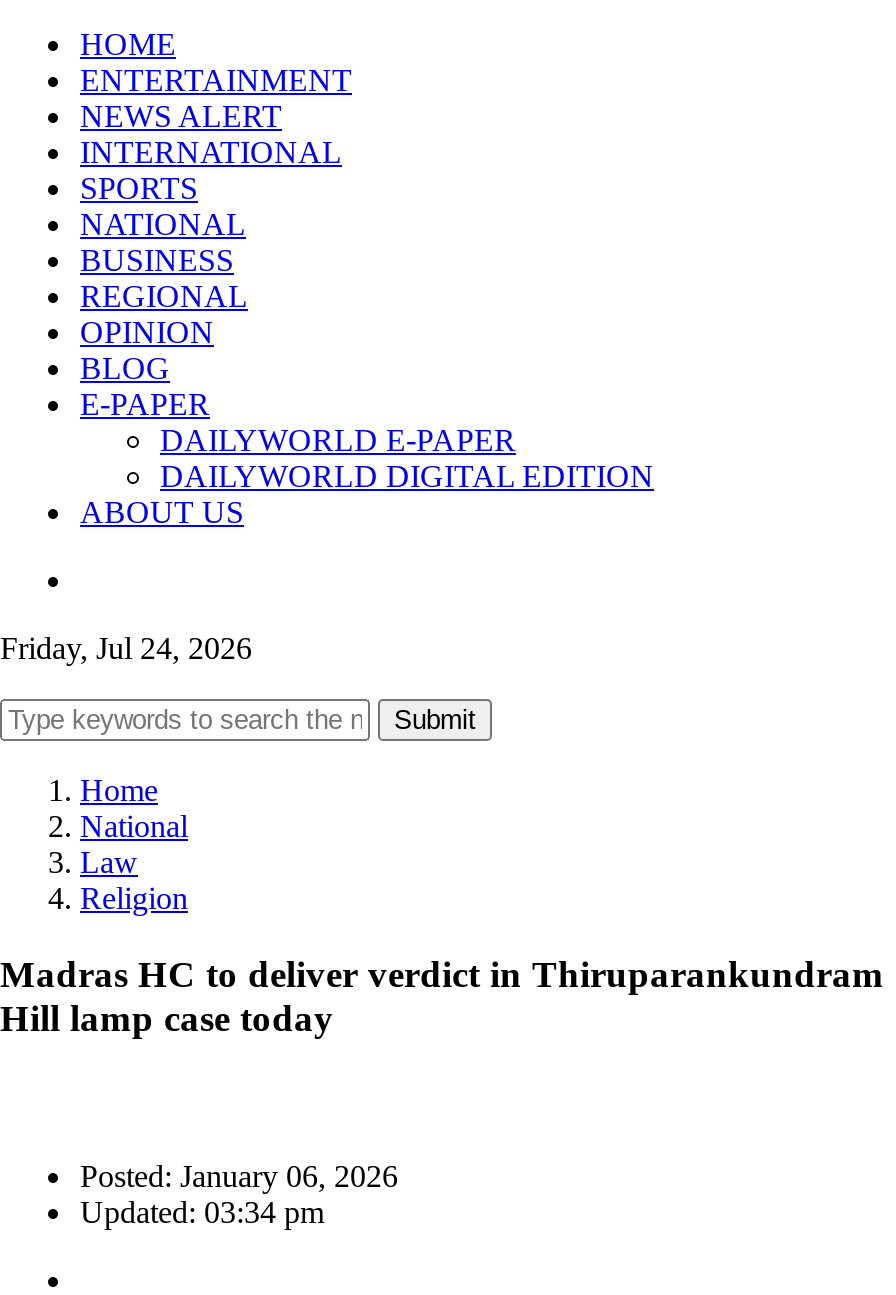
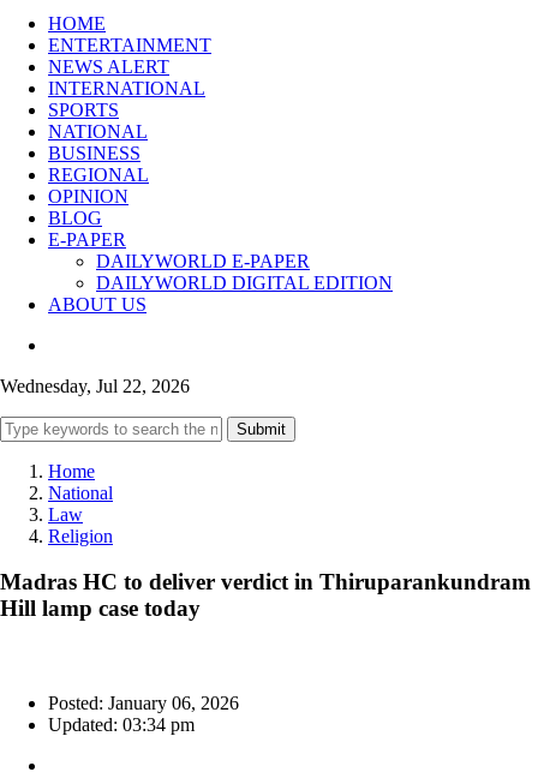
- Friday, Jul 24, 2026
+ Wednesday, Jul 22, 2026
